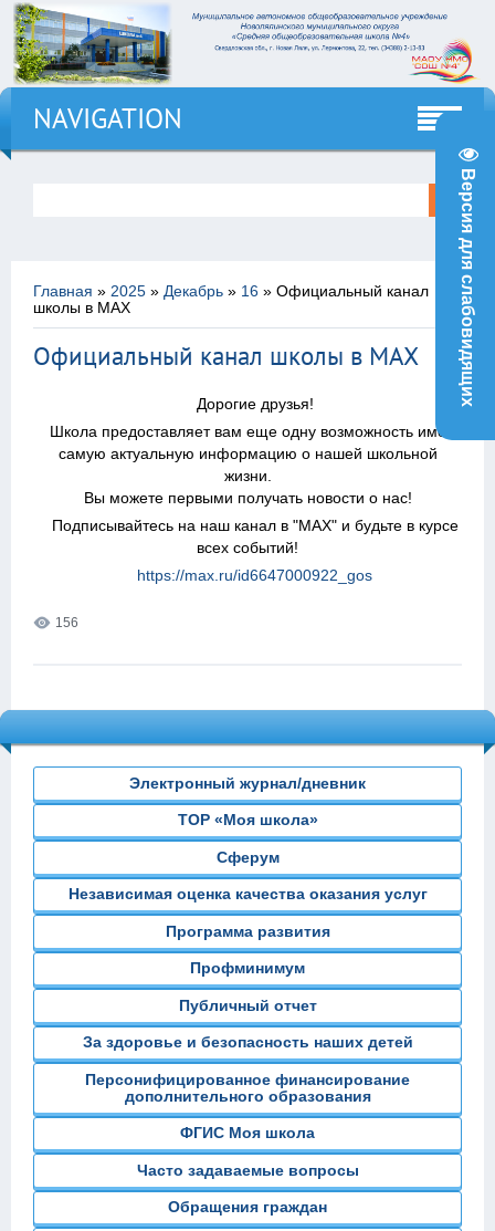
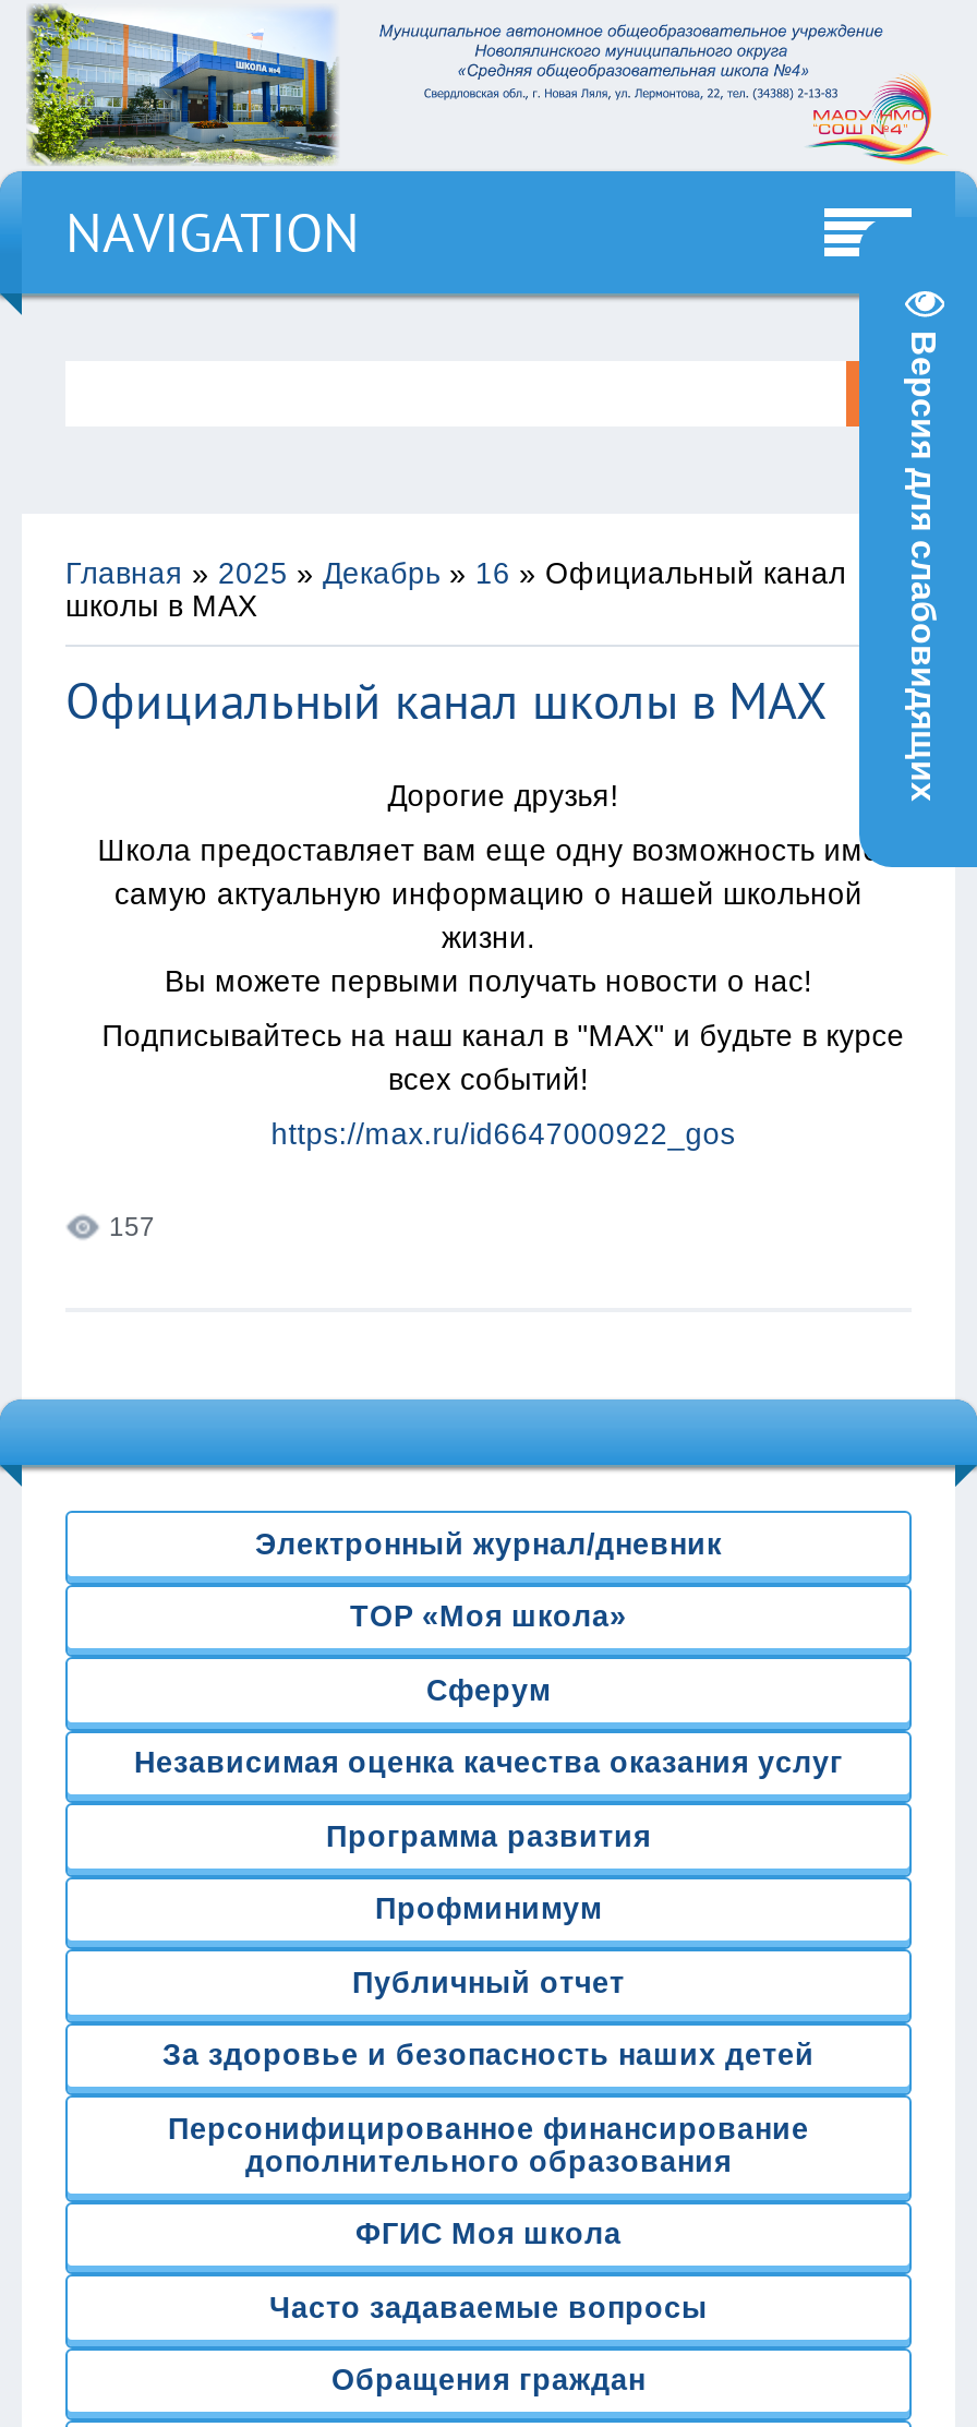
- 156
+ 157
